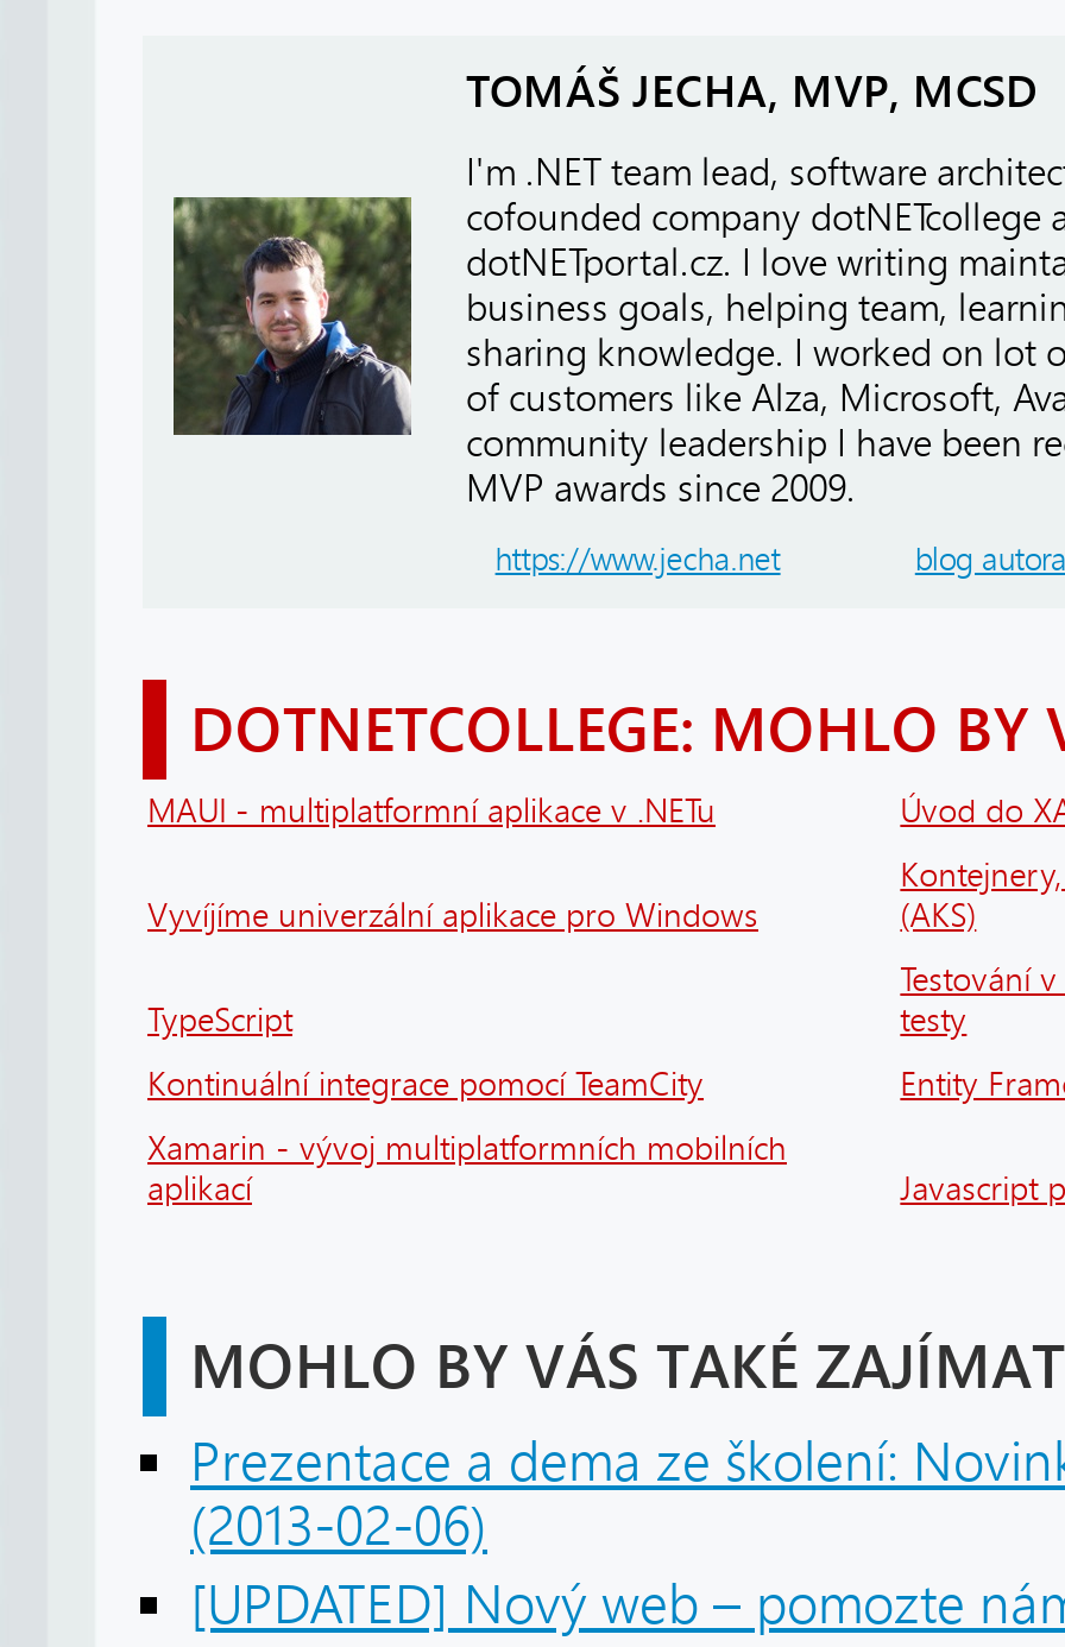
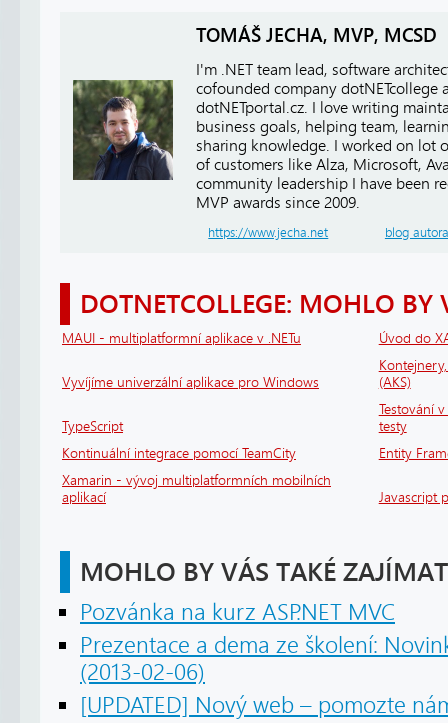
+ Pozvánka na kurz ASP.NET MVC
